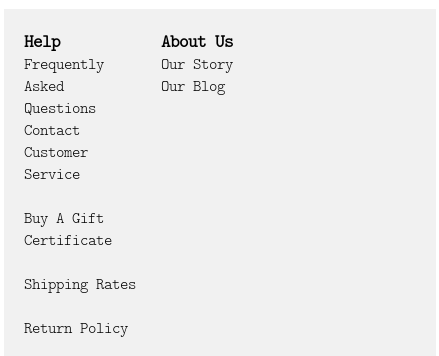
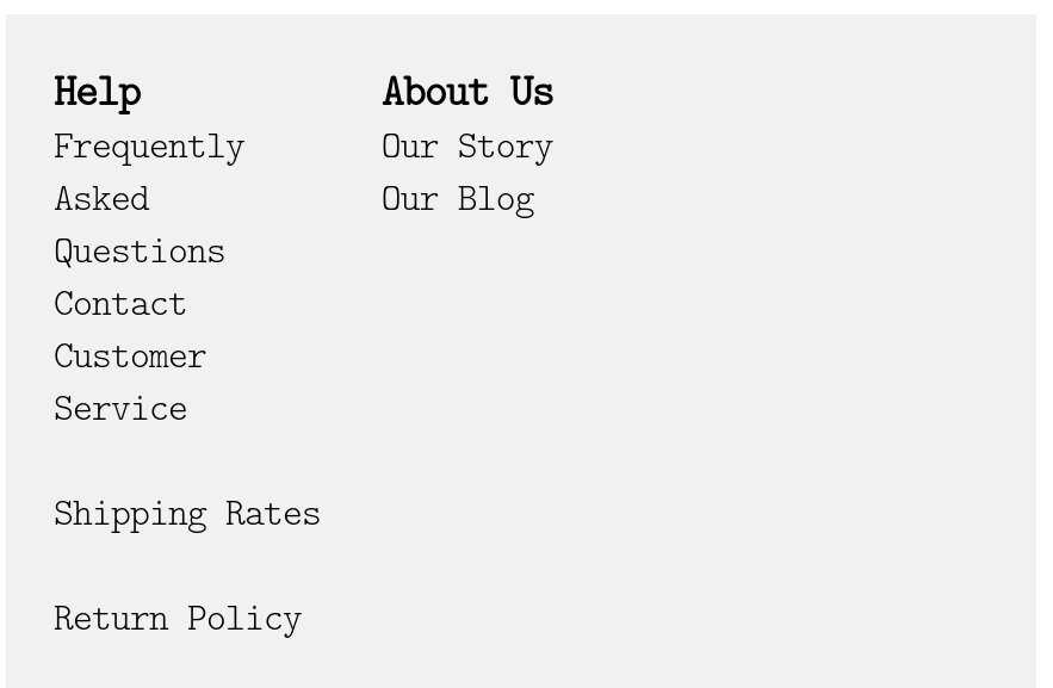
- Buy A Gift
- Certificate
